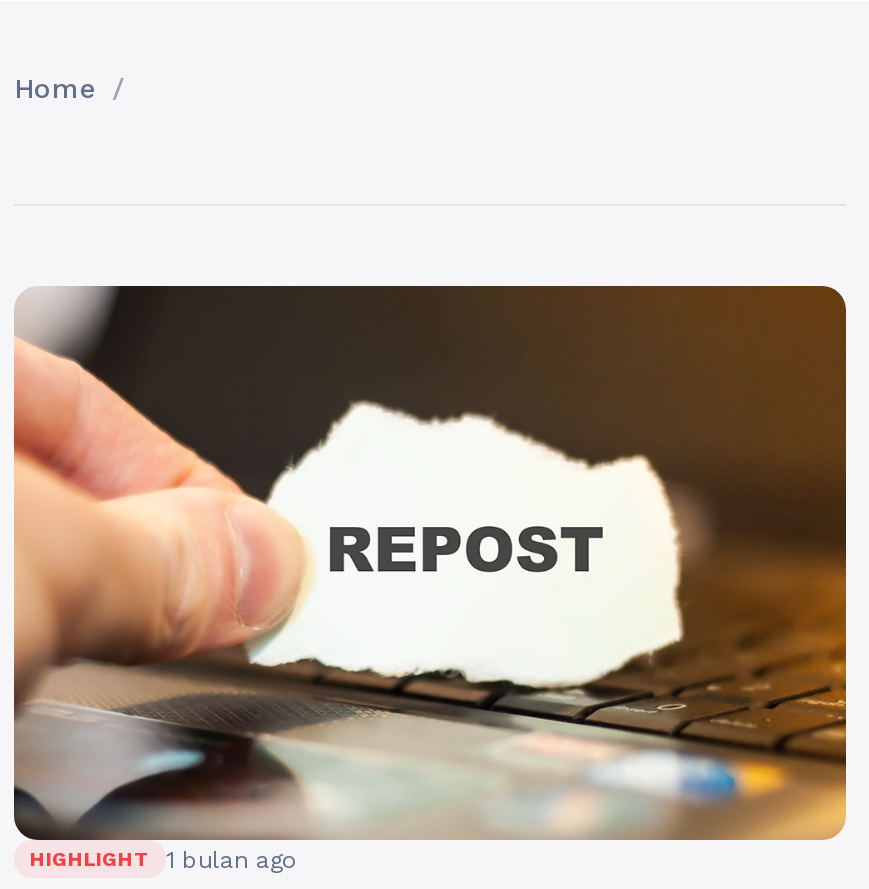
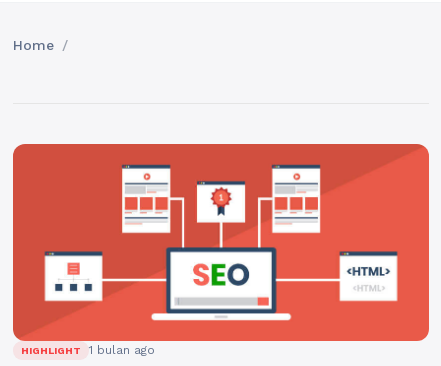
- [image]
+ [image]
